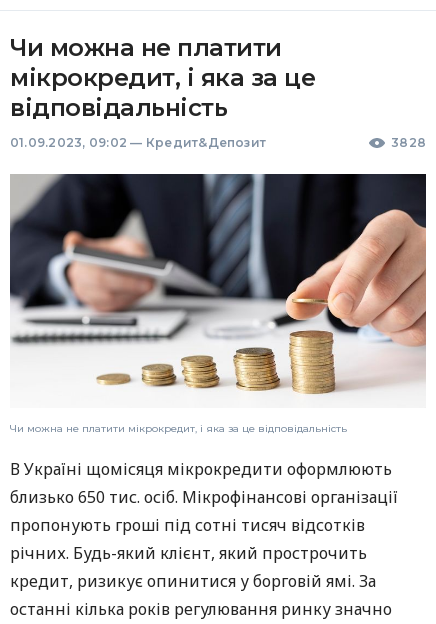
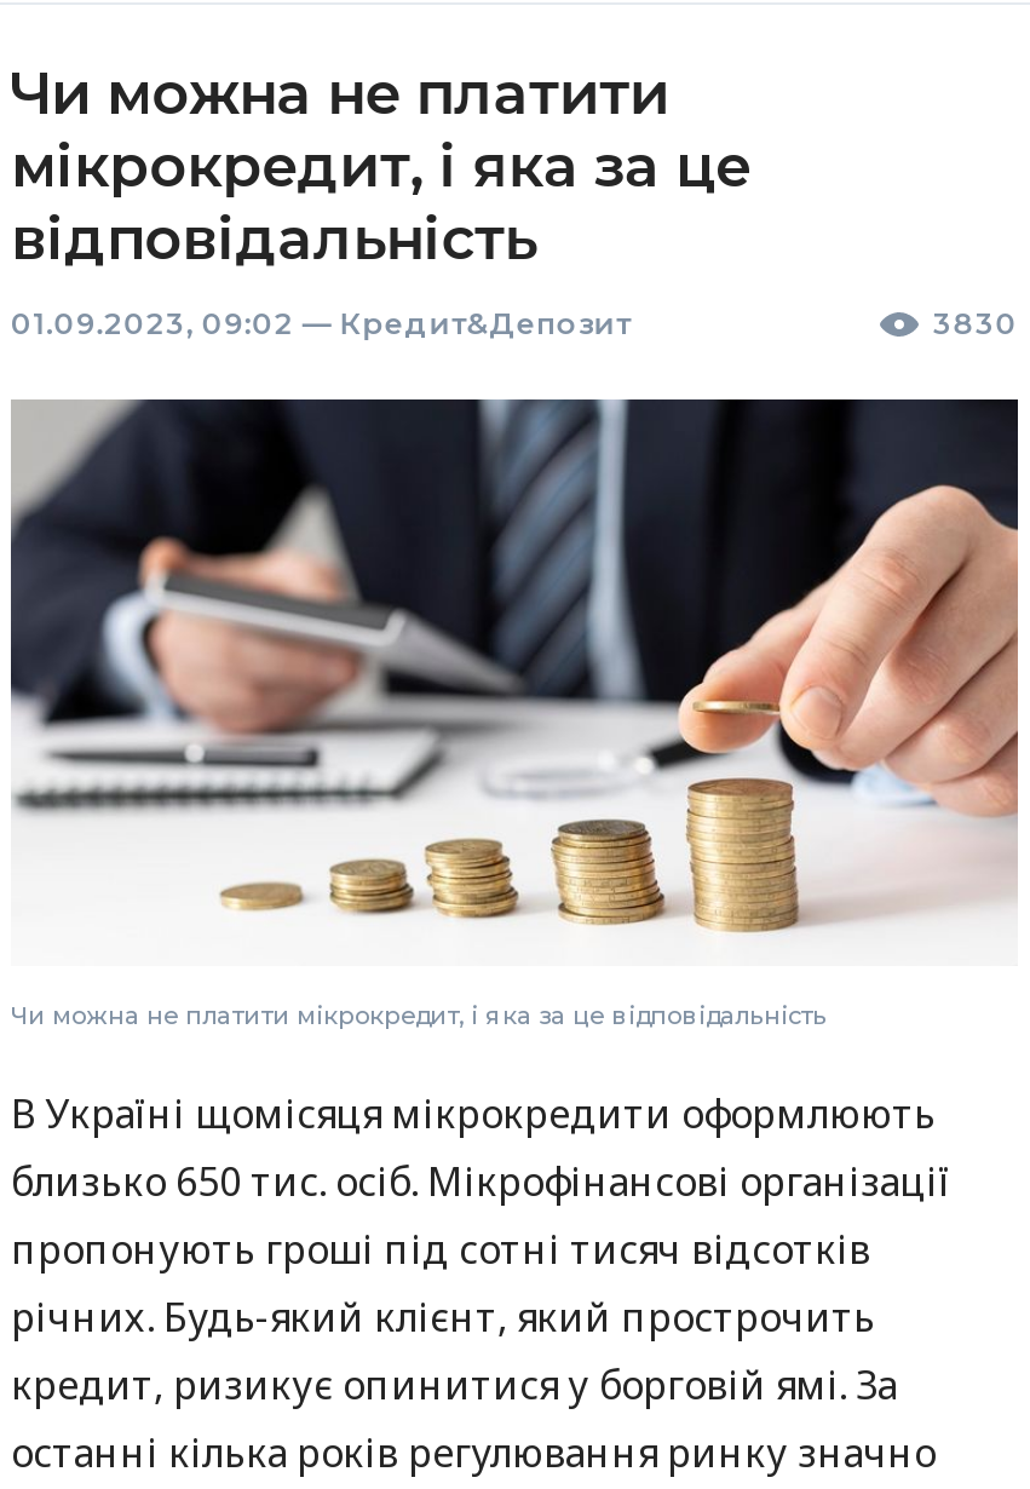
- 3828
+ 3830
